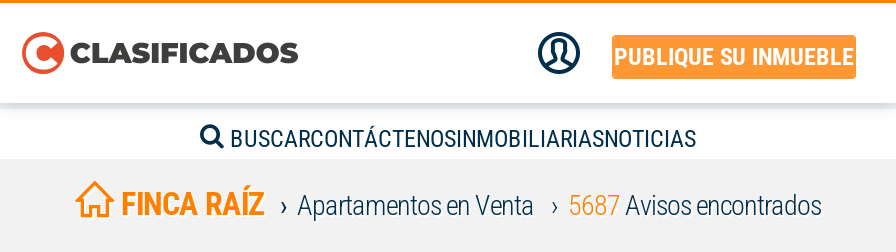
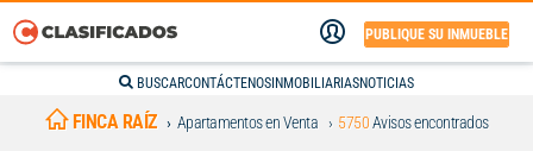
- 5687 Avisos encontrados
+ 5750 Avisos encontrados
